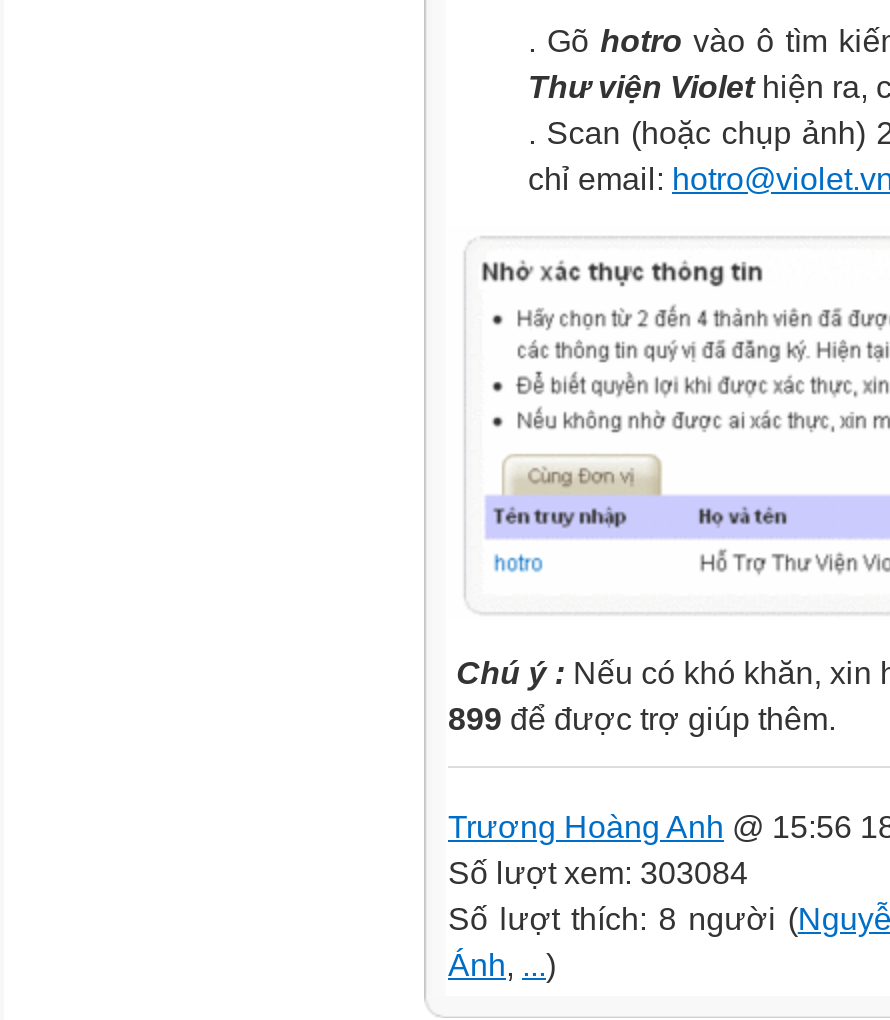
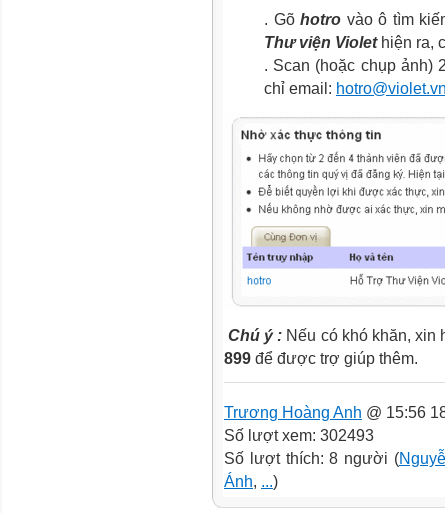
- Số lượt xem: 303084
+ Số lượt xem: 302493
